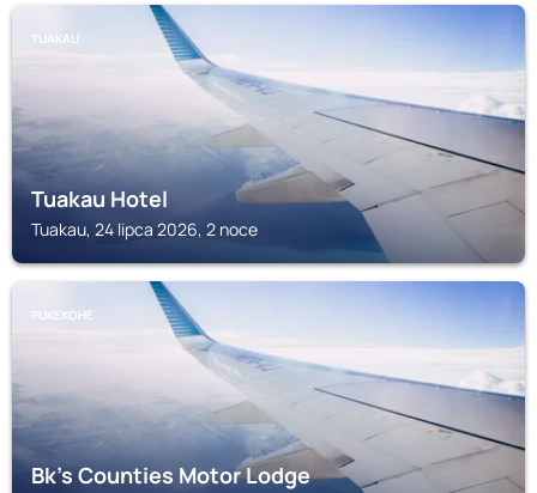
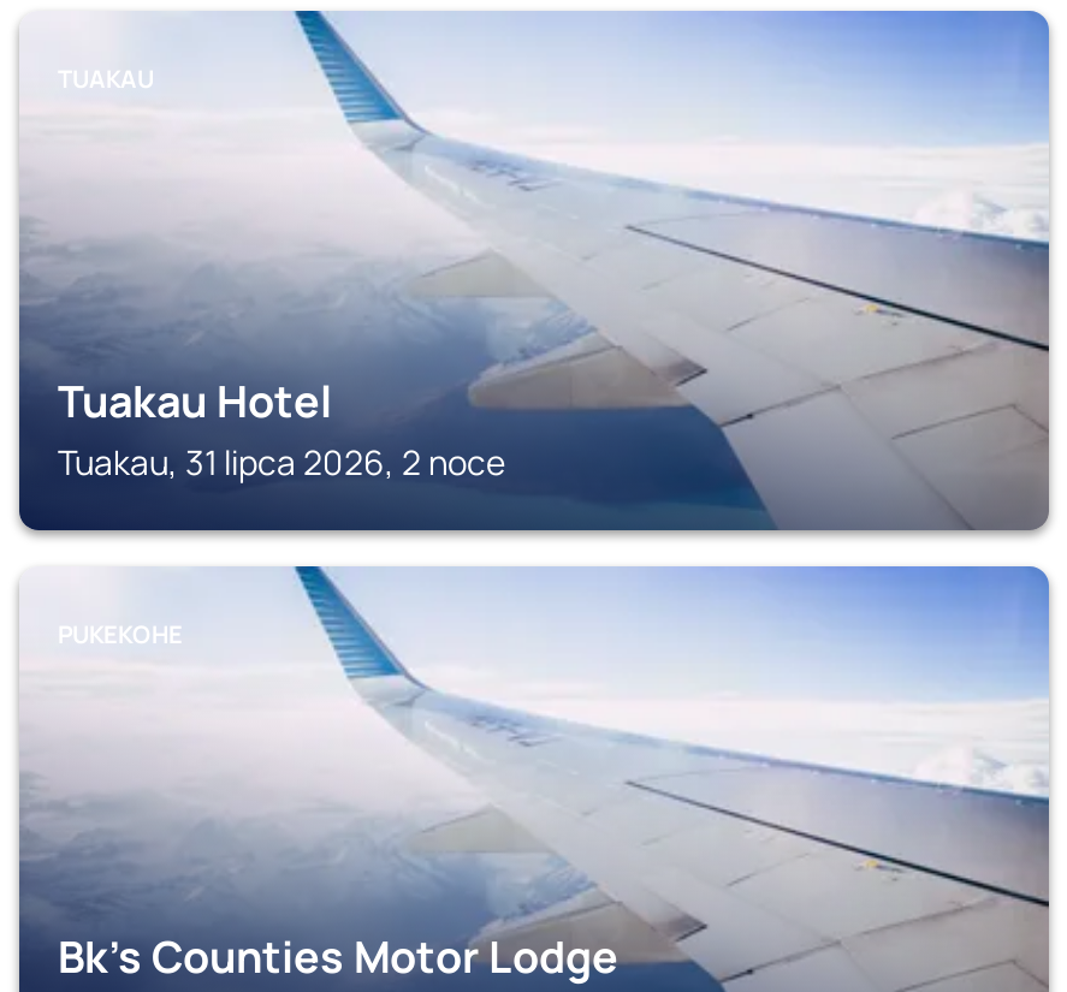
- Tuakau, 24 lipca 2026, 2 noce
+ Tuakau, 31 lipca 2026, 2 noce
